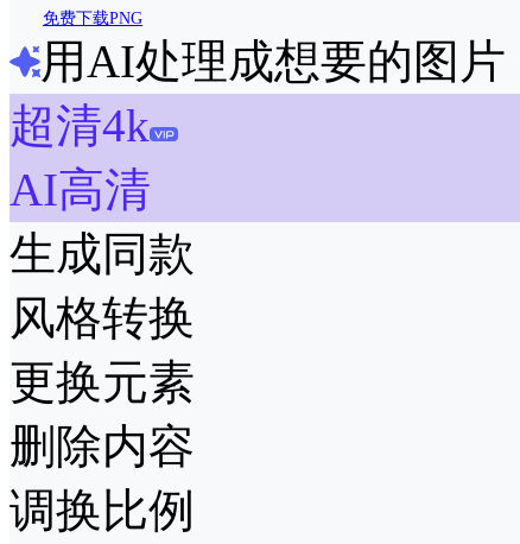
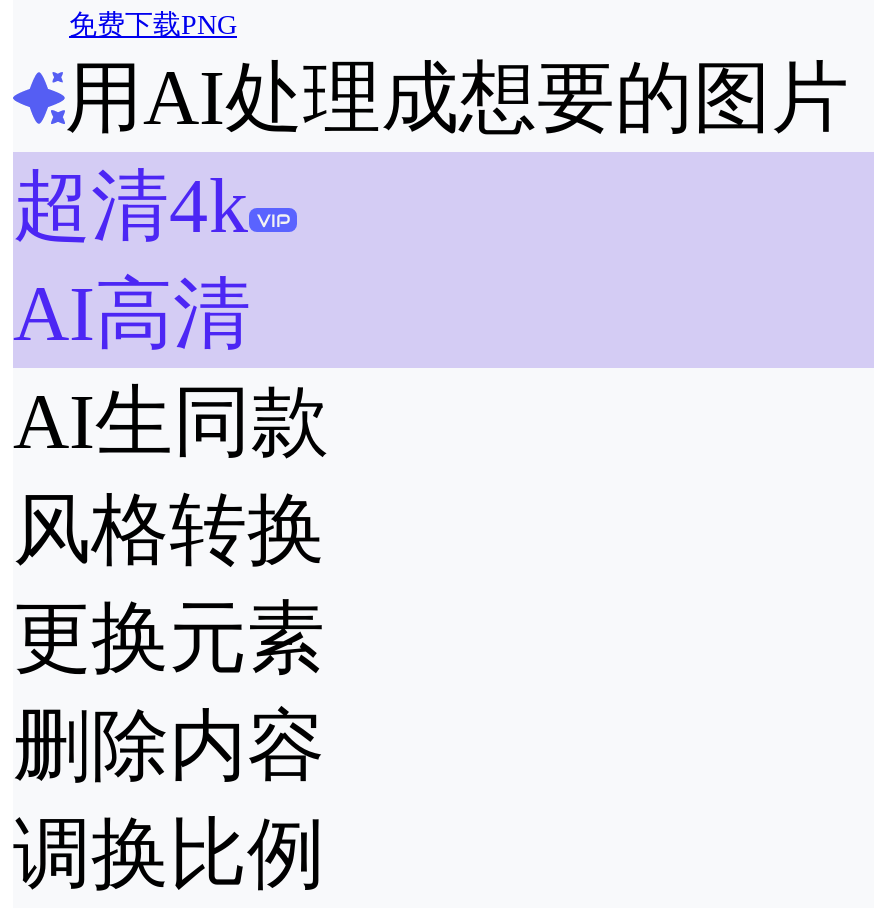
- 生成同款
+ AI生同款
